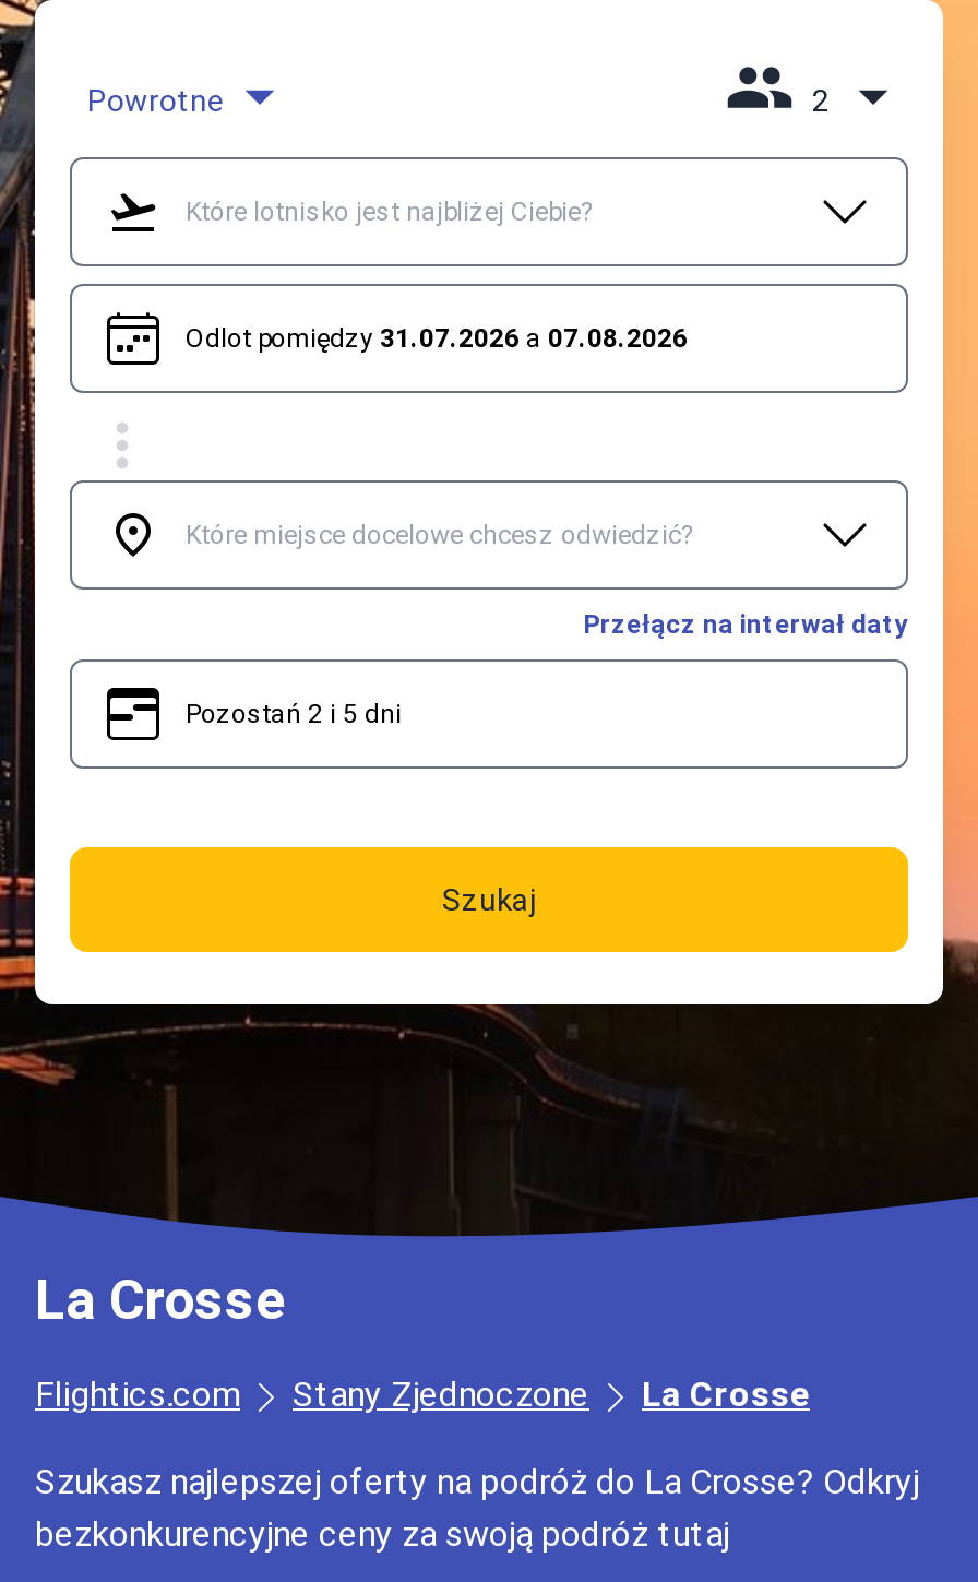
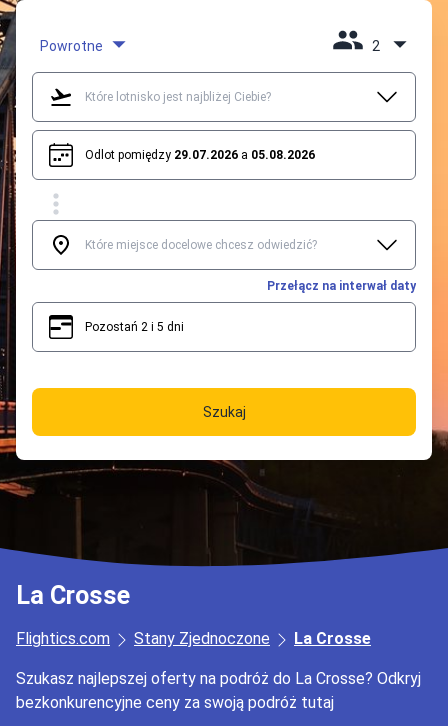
- Odlot pomiędzy 31.07.2026 a 07.08.2026
+ Odlot pomiędzy 29.07.2026 a 05.08.2026
